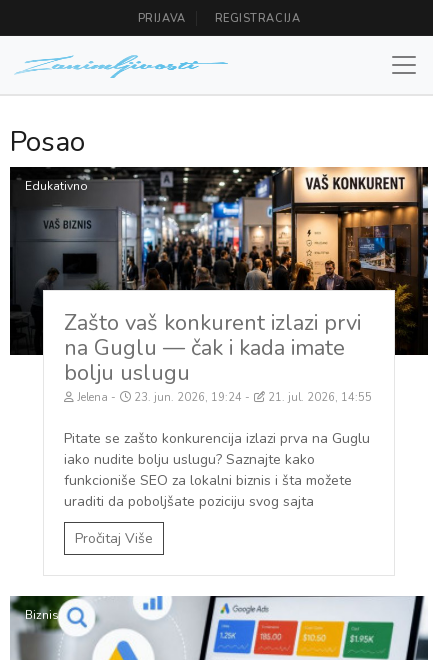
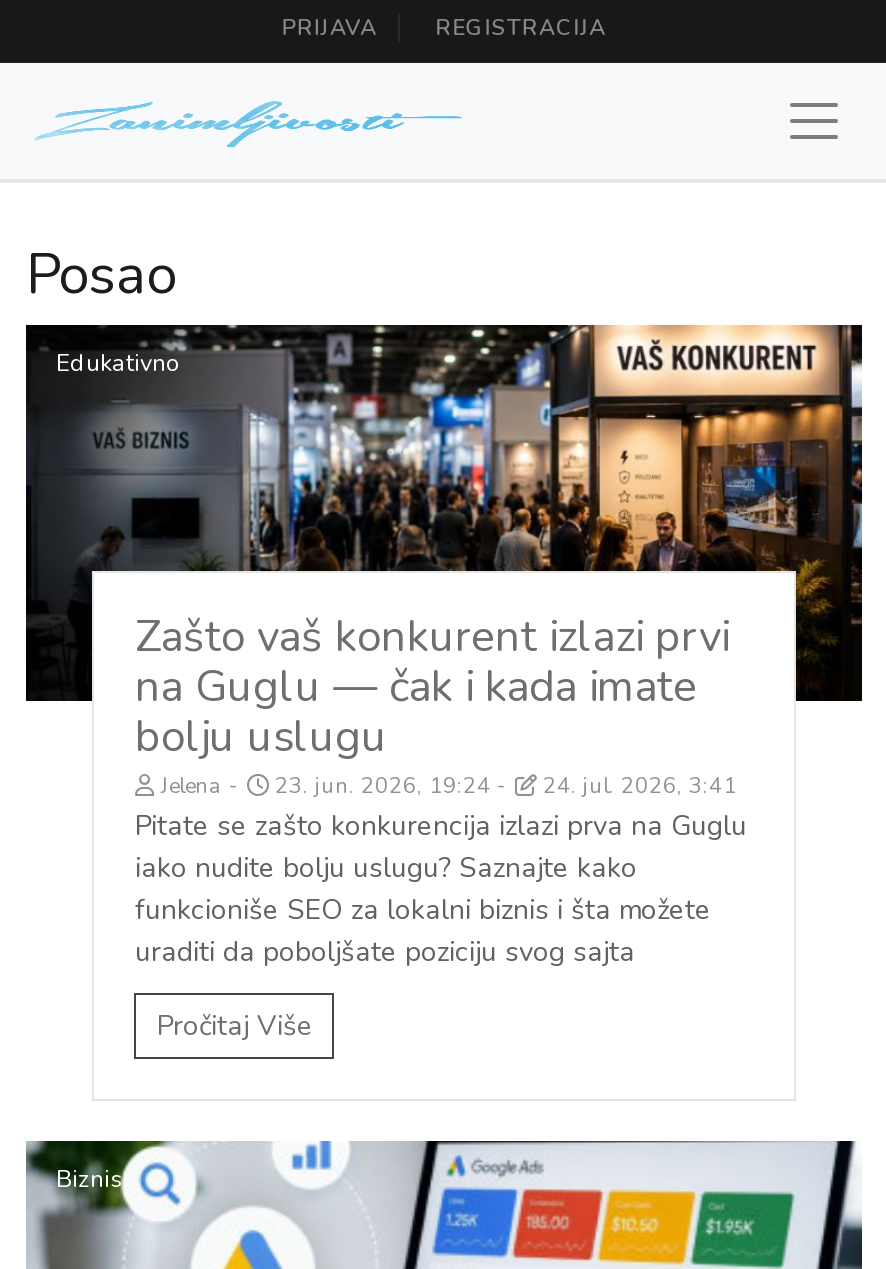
- Jelena 23. jun. 2026, 19:24 21. jul. 2026, 14:55
+ Jelena 23. jun. 2026, 19:24 24. jul. 2026, 3:41
